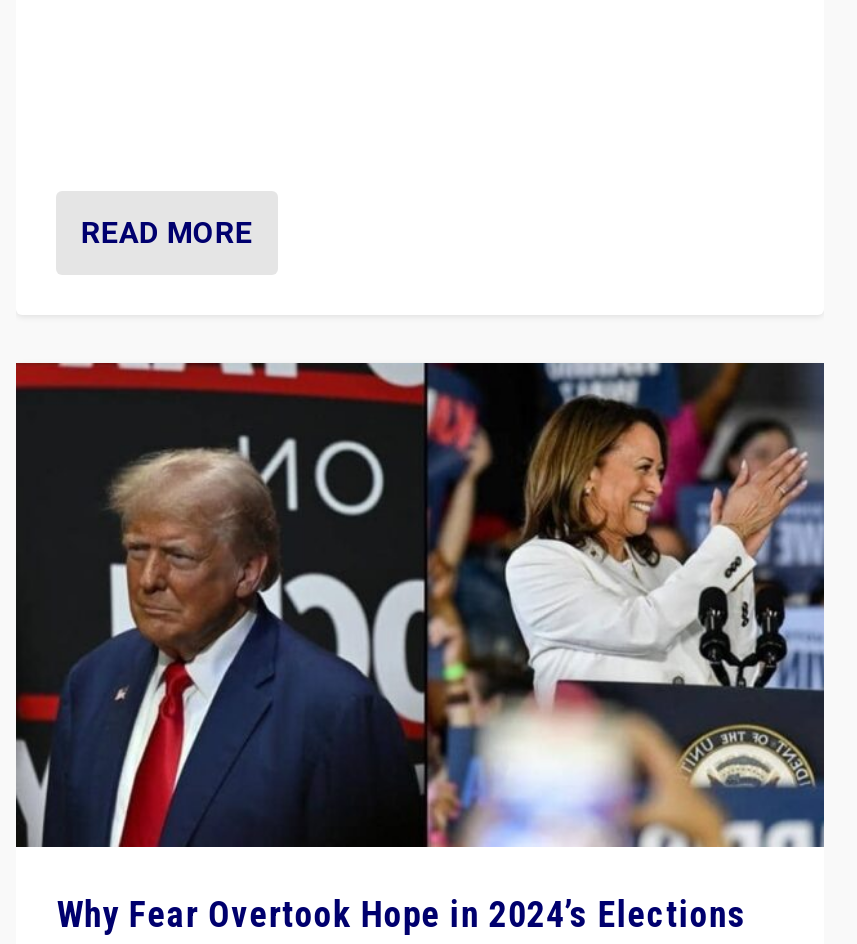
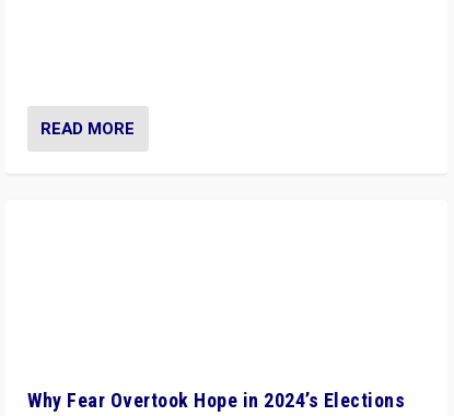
- [image]
